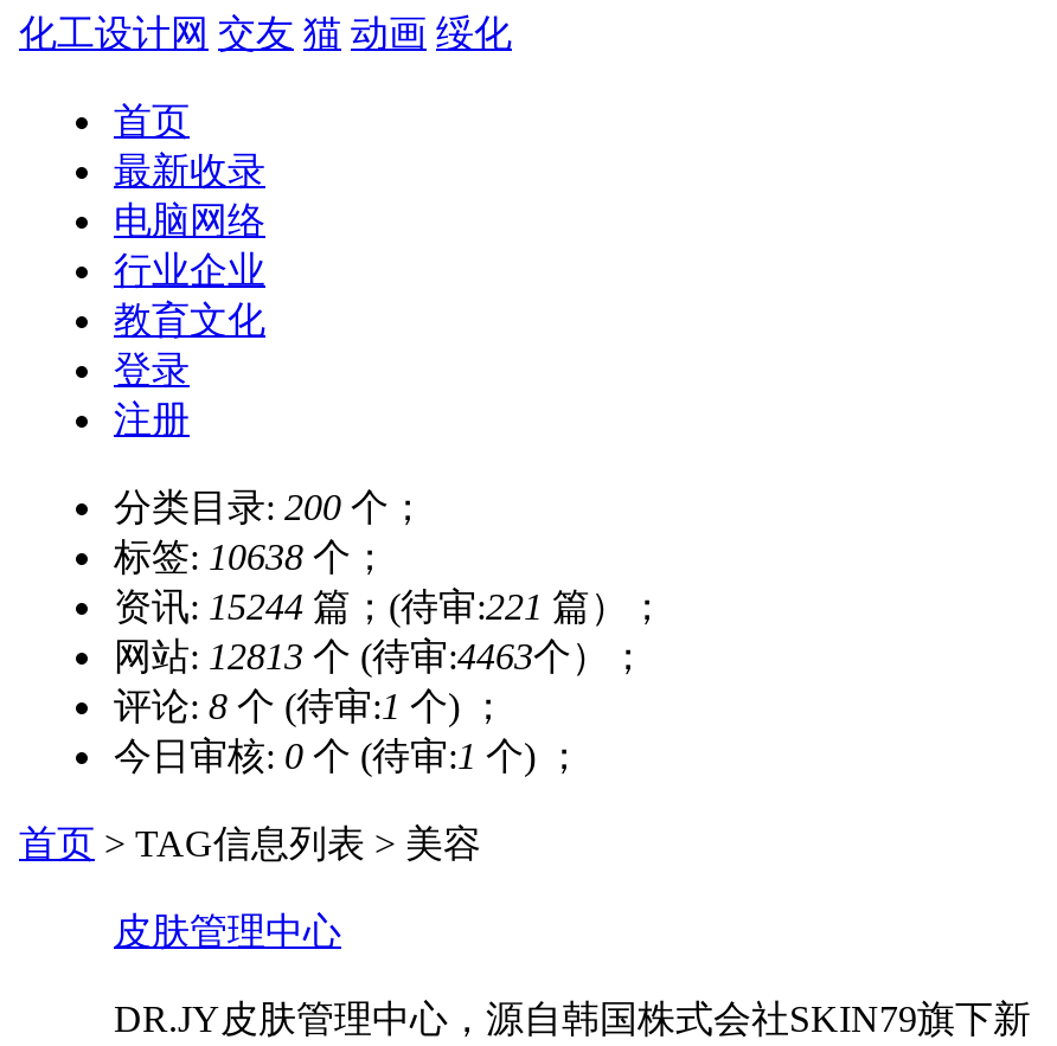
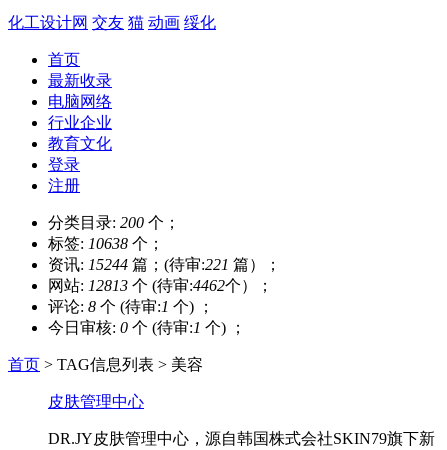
- 网站: 12813个 (待审:4463个）；
+ 网站: 12813个 (待审:4462个）；
